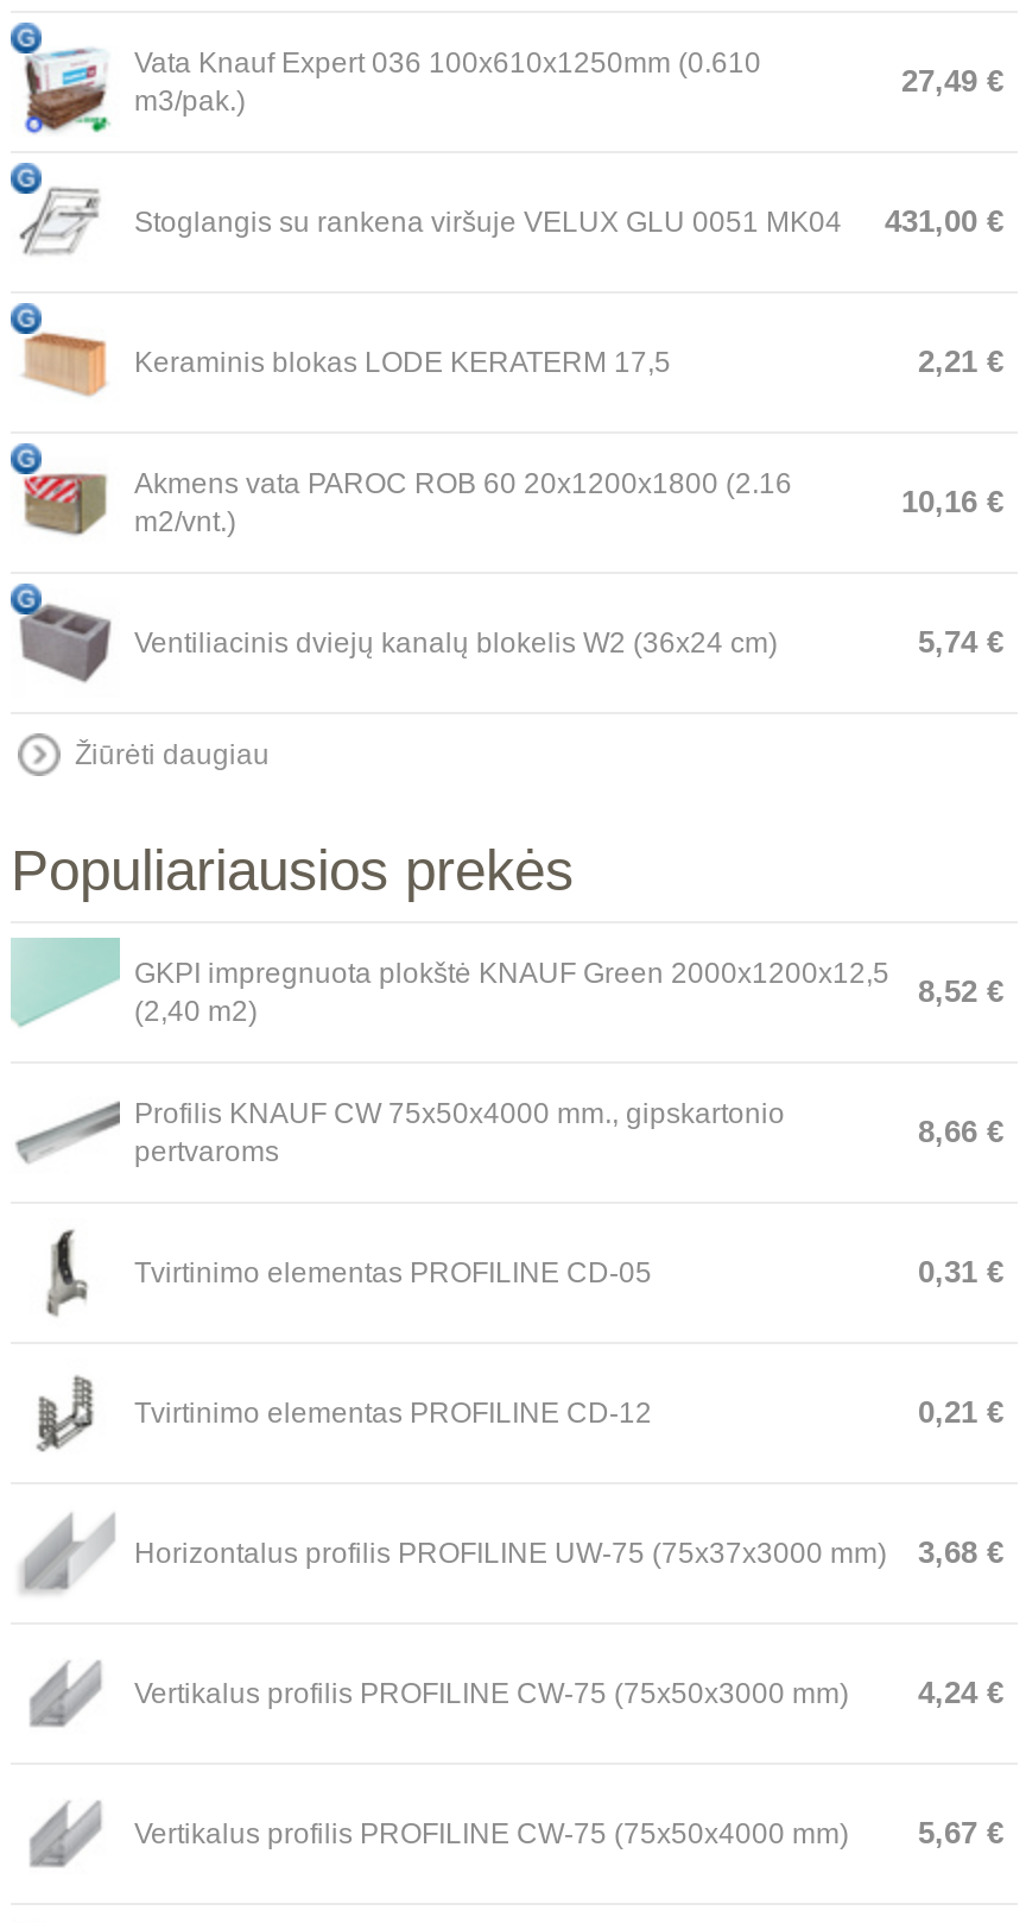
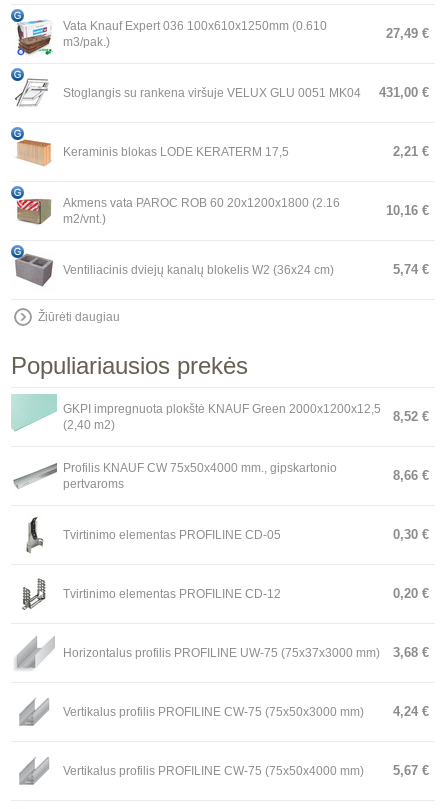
- 0,31 €
+ 0,30 €

- 0,21 €
+ 0,20 €
